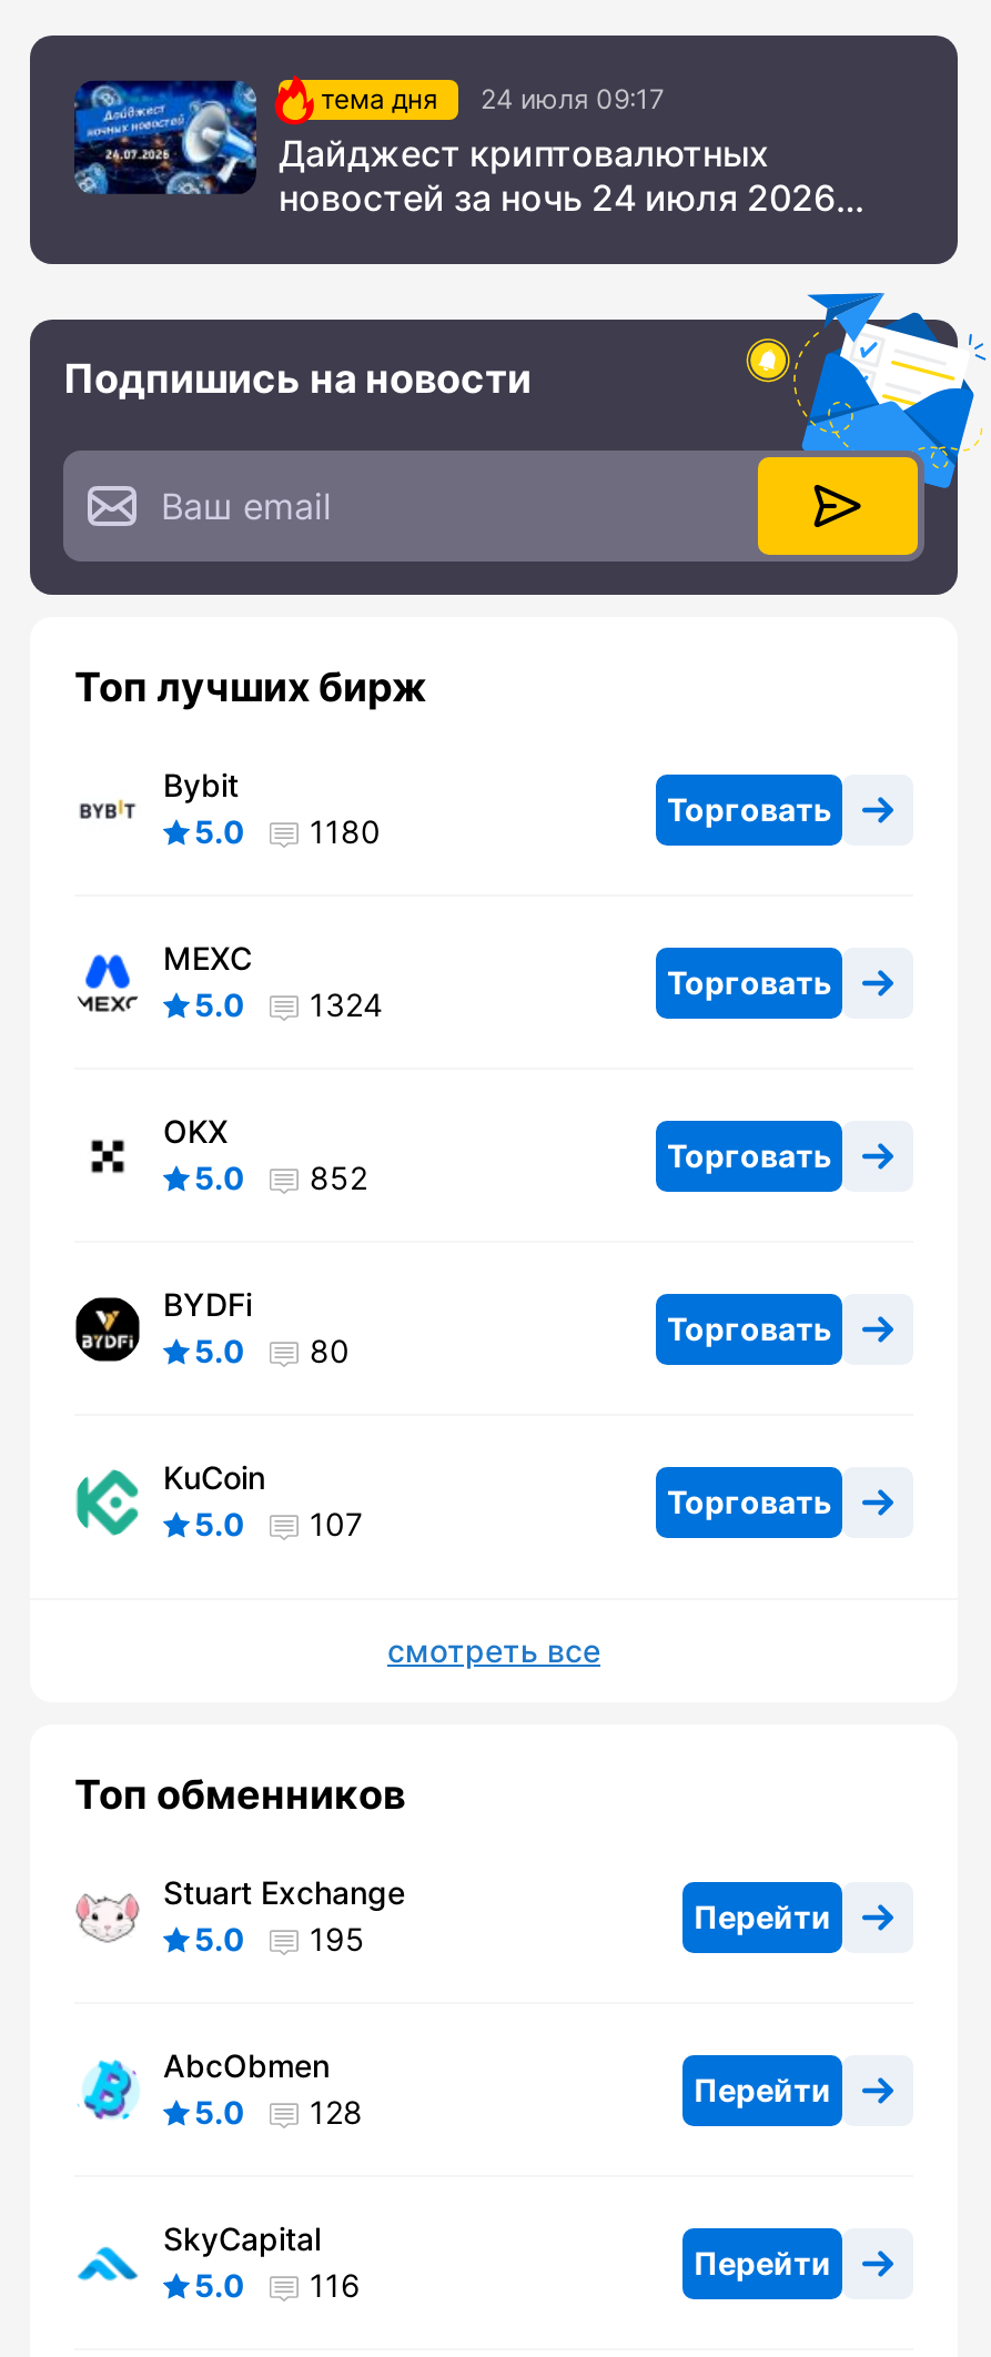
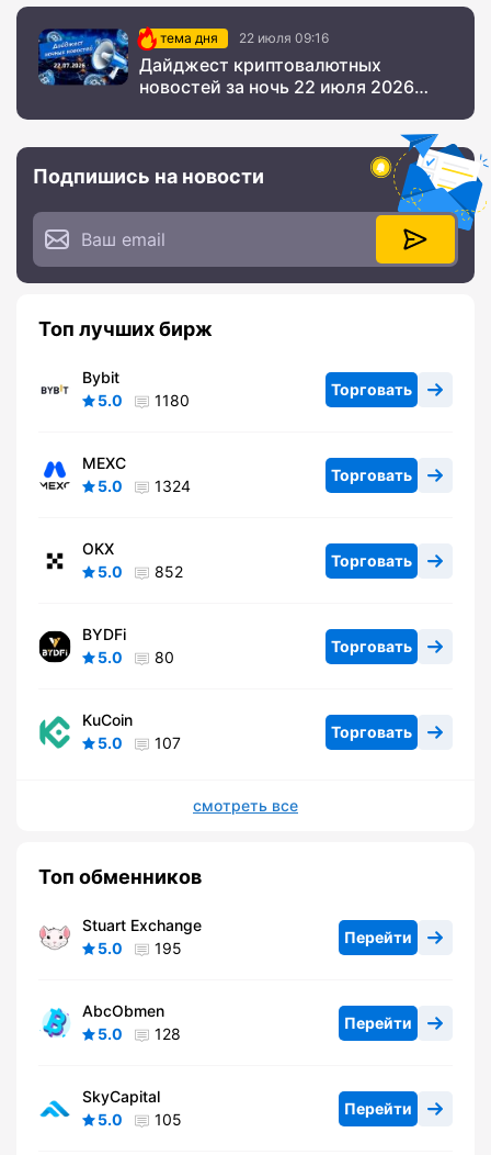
- тема дня 24 июля 09:17
+ тема дня 22 июля 09:16

- новостей за ночь 24 июля 2026
+ новостей за ночь 22 июля 2026

- 5.0 116
+ 5.0 105
